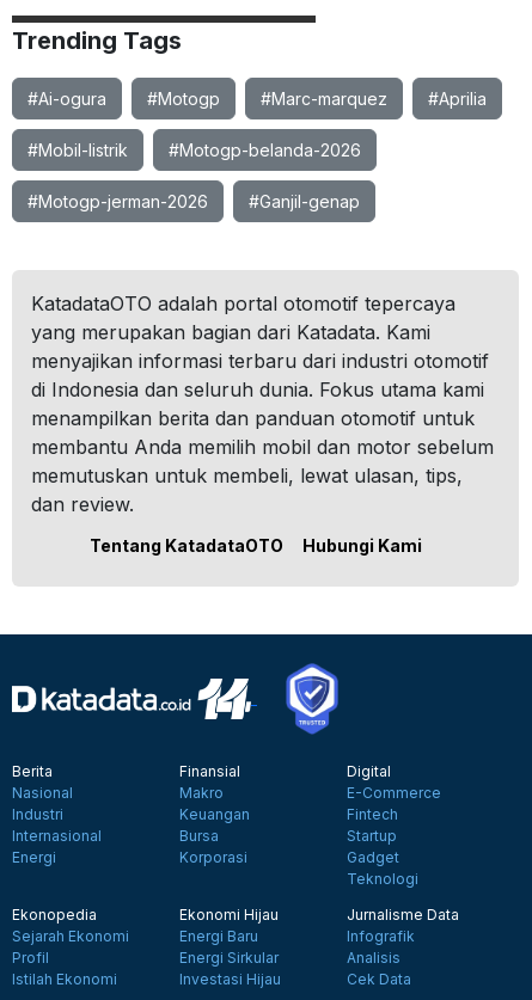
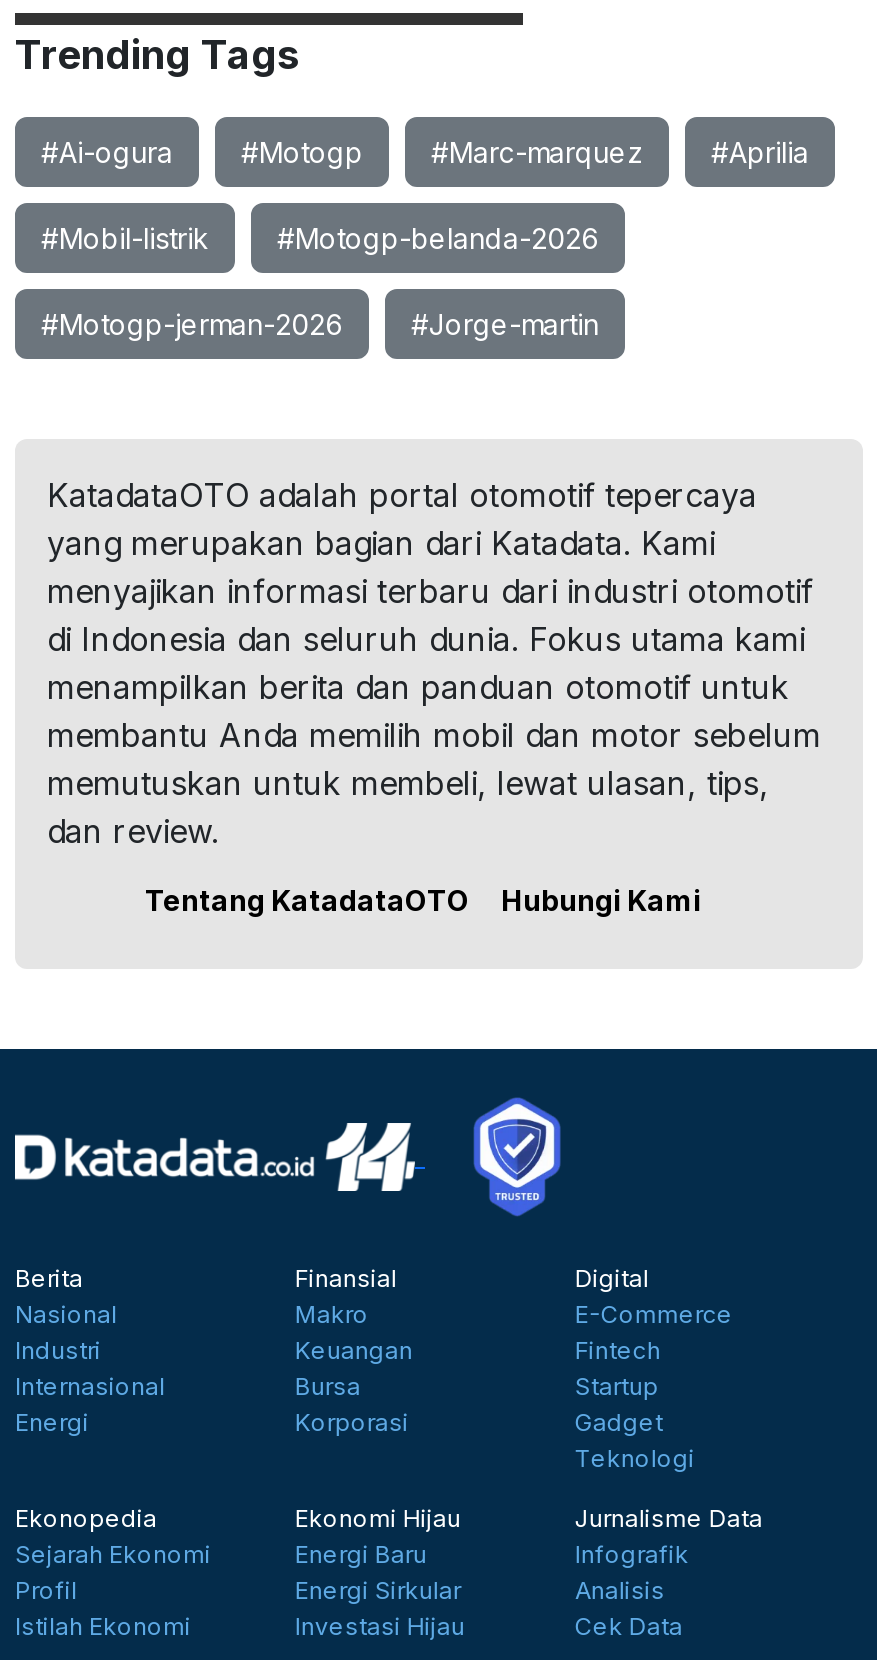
- #Ganjil-genap
+ #Jorge-martin
